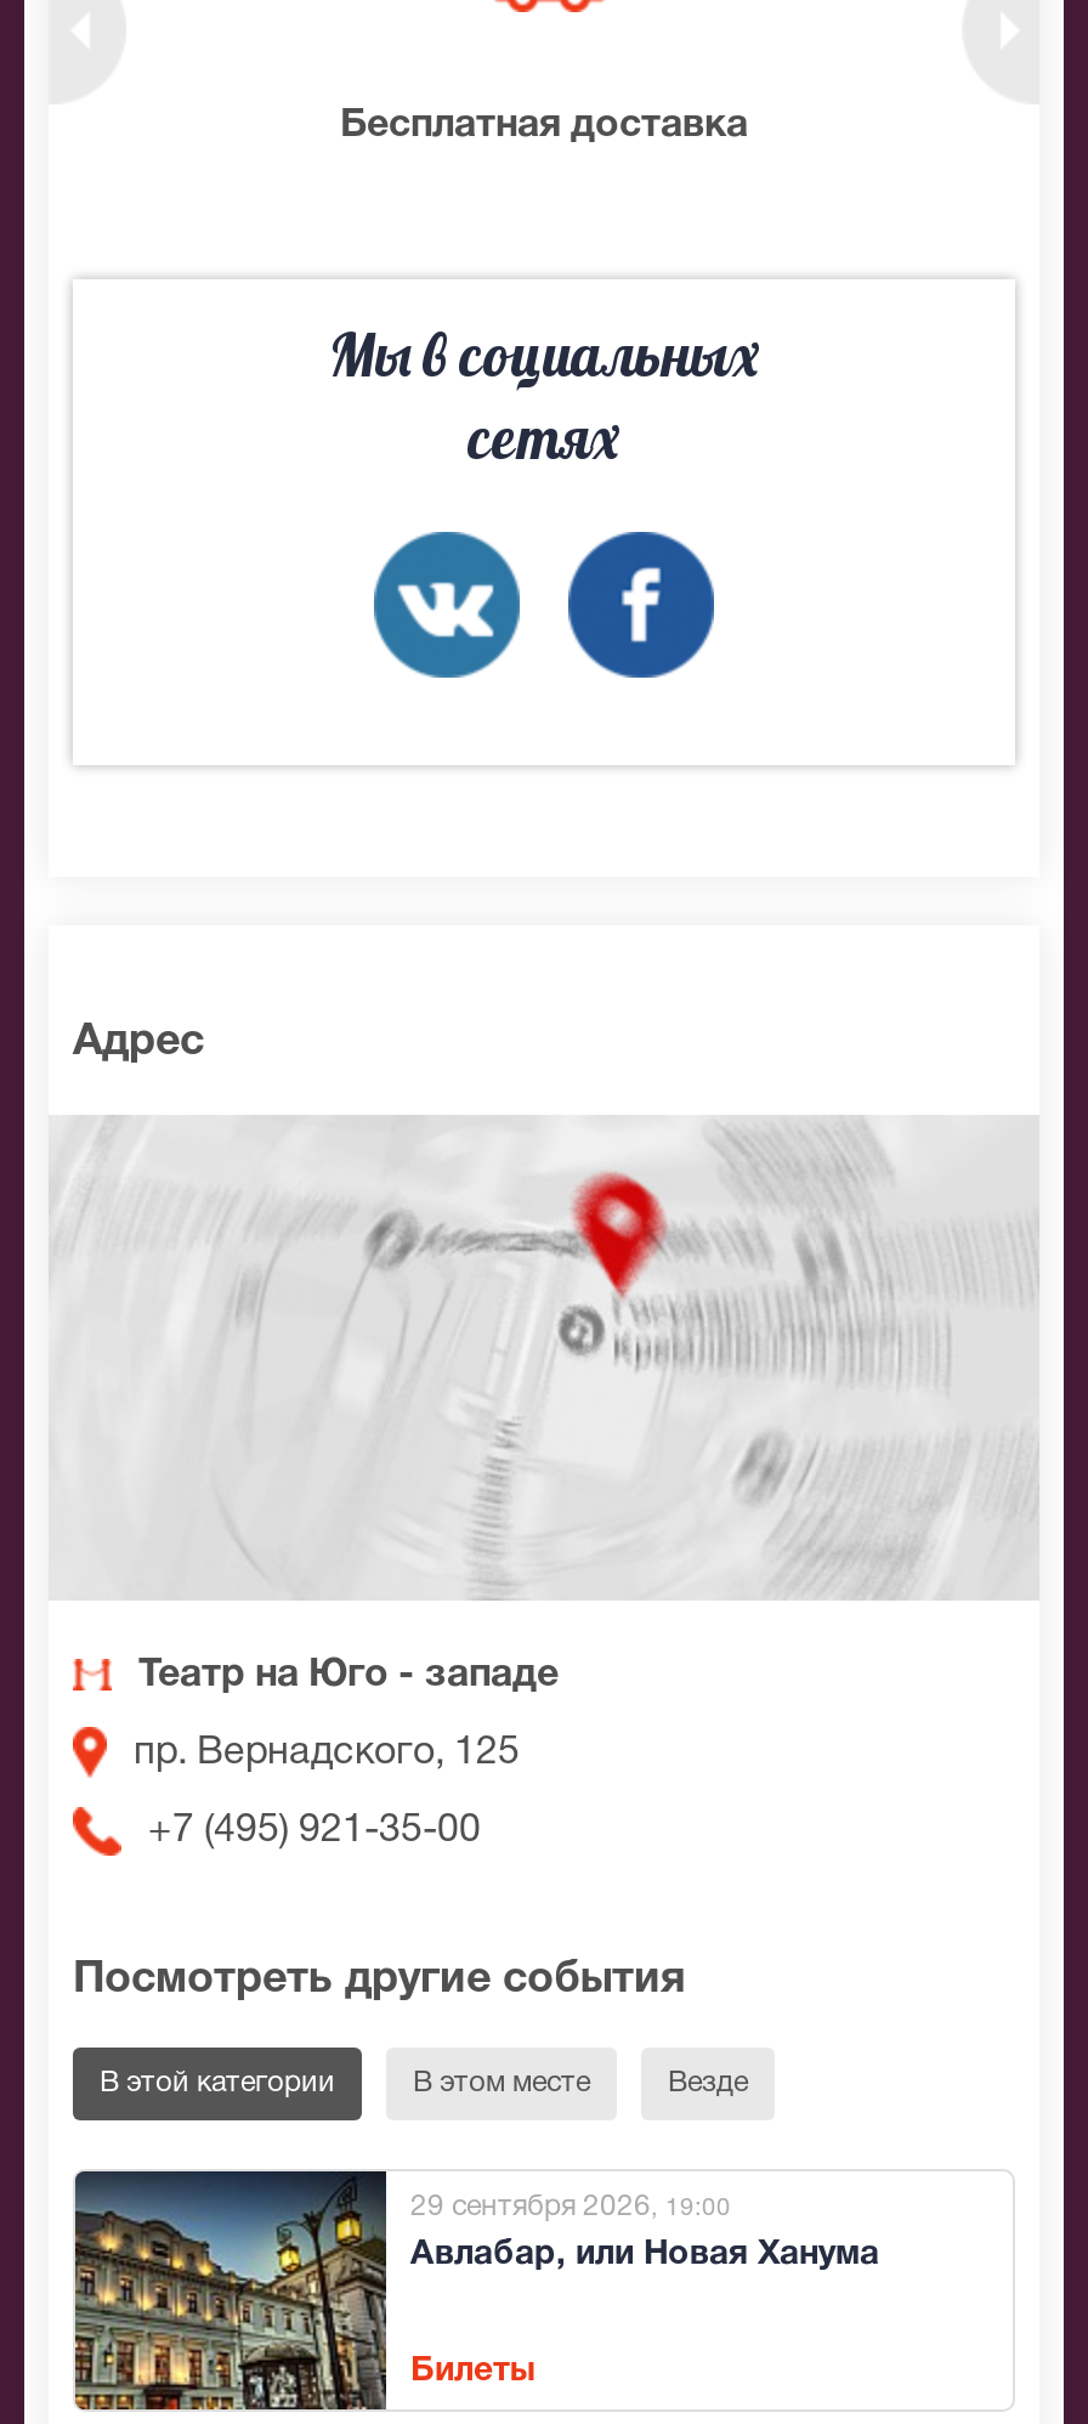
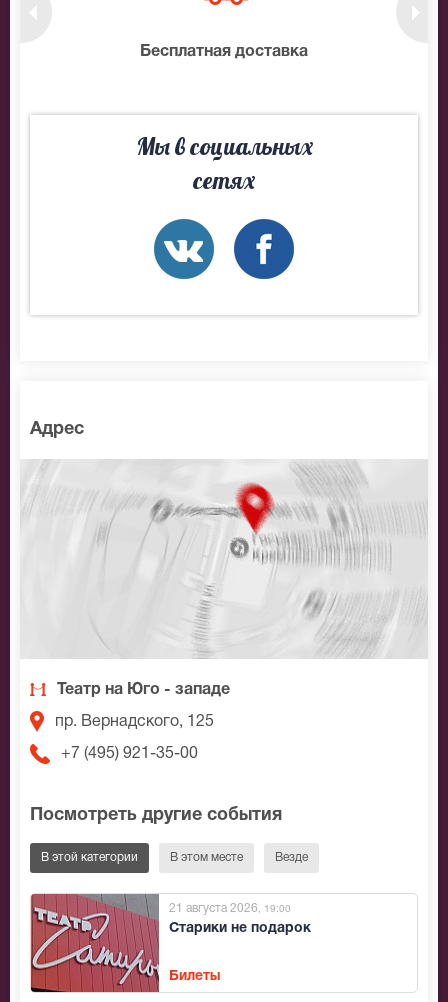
- [image]
- Авлабар, или Новая Ханума
+ [image]
+ Старики не подарок

- 29 сентября 2026, 19:00
+ 21 августа 2026, 19:00
